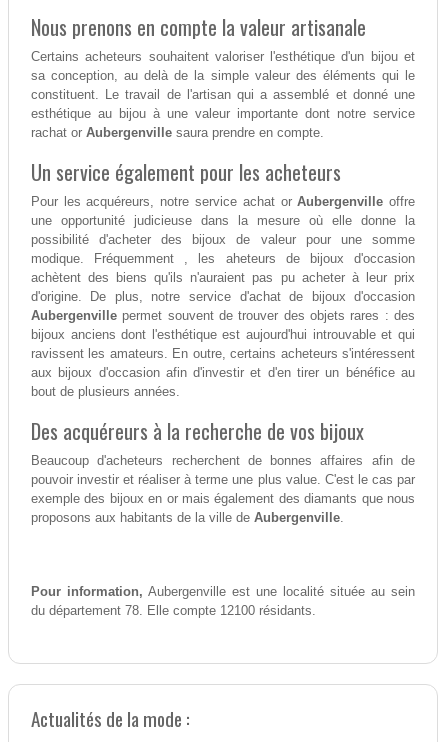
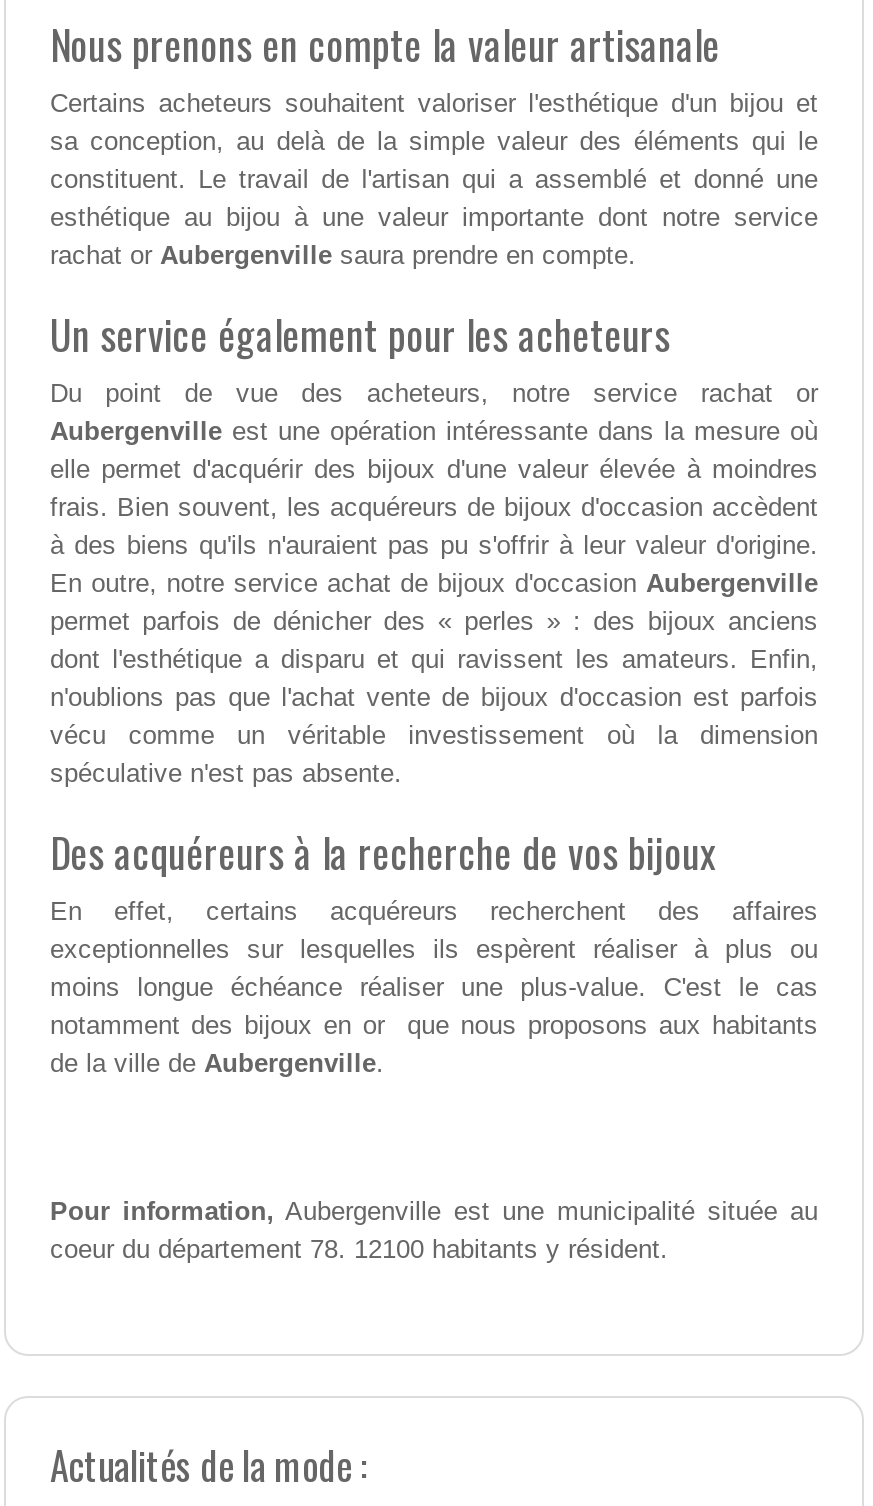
- Pour les acquéreurs, notre service achat or Aubergenville offre
- une opportunité judicieuse dans la mesure où elle donne la
- possibilité d'acheter des bijoux de valeur pour une somme
- modique. Fréquemment , les aheteurs de bijoux d'occasion
- achètent des biens qu'ils n'auraient pas pu acheter à leur prix
- d'origine. De plus, notre service d'achat de bijoux d'occasion
- Aubergenville permet souvent de trouver des objets rares : des
- bijoux anciens dont l'esthétique est aujourd'hui introuvable et qui
- ravissent les amateurs. En outre, certains acheteurs s'intéressent
- aux bijoux d'occasion afin d'investir et d'en tirer un bénéfice au
- bout de plusieurs années.
+ Du point de vue des acheteurs, notre service rachat or
+ Aubergenville est une opération intéressante dans la mesure où
+ elle permet d'acquérir des bijoux d'une valeur élevée à moindres
+ frais. Bien souvent, les acquéreurs de bijoux d'occasion accèdent
+ à des biens qu'ils n'auraient pas pu s'offrir à leur valeur d'origine.
+ En outre, notre service achat de bijoux d'occasion Aubergenville
+ permet parfois de dénicher des « perles » : des bijoux anciens
+ dont l'esthétique a disparu et qui ravissent les amateurs. Enfin,
+ n'oublions pas que l'achat vente de bijoux d'occasion est parfois
+ vécu comme un véritable investissement où la dimension
+ spéculative n'est pas absente.

- Beaucoup d'acheteurs recherchent de bonnes affaires afin de
- pouvoir investir et réaliser à terme une plus value. C'est le cas par
- exemple des bijoux en or mais également des diamants que nous
- proposons aux habitants de la ville de Aubergenville.
+ En effet, certains acquéreurs recherchent des affaires
+ exceptionnelles sur lesquelles ils espèrent réaliser à plus ou
+ moins longue échéance réaliser une plus-value. C'est le cas
+ notamment des bijoux en or que nous proposons aux habitants
+ de la ville de Aubergenville.

- Pour information, Aubergenville est une localité située au sein
- du département 78. Elle compte 12100 résidants.
+ Pour information, Aubergenville est une municipalité située au
+ coeur du département 78. 12100 habitants y résident.
